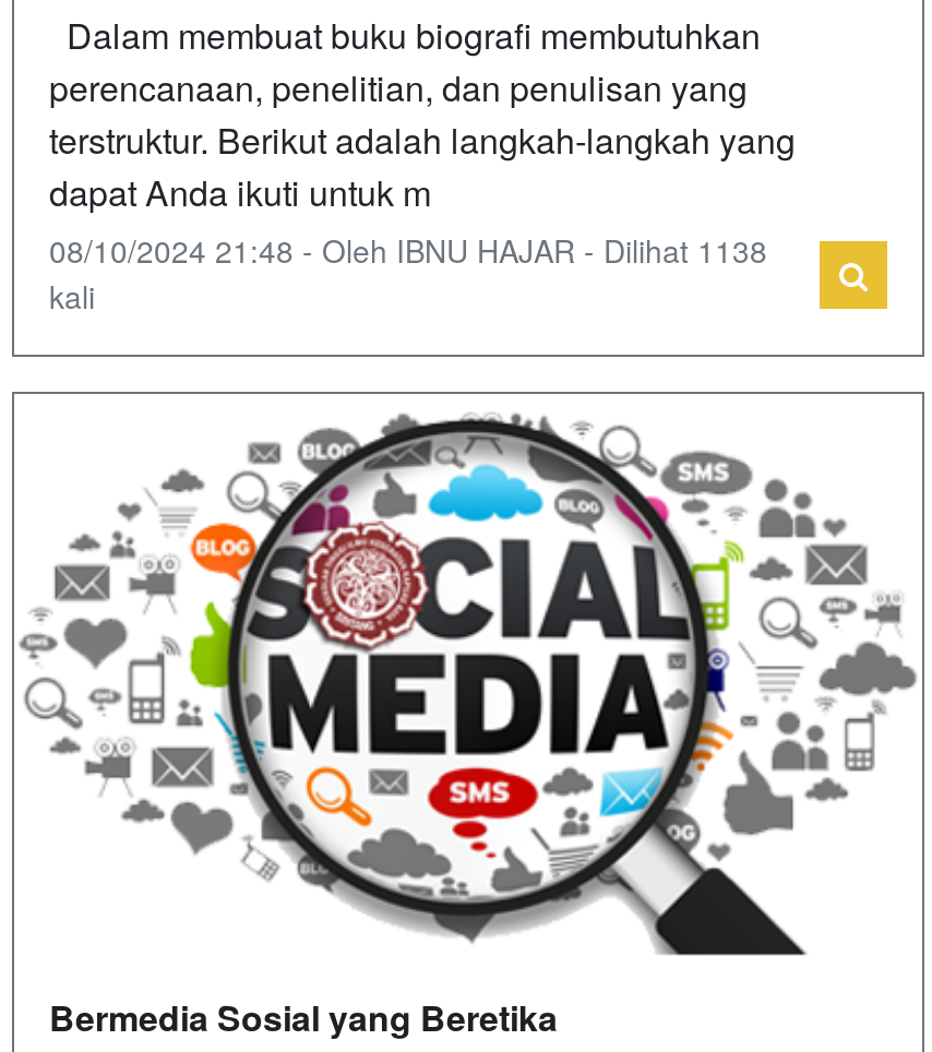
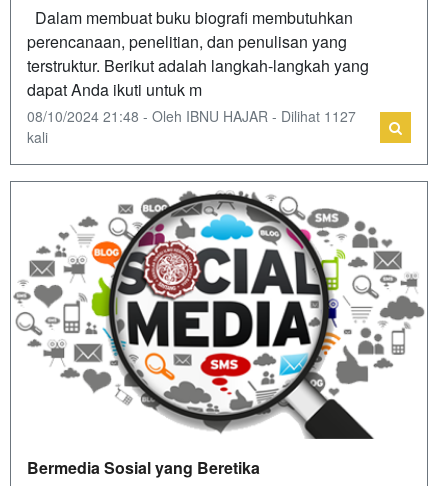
- 08/10/2024 21:48 - Oleh IBNU HAJAR - Dilihat 1138
+ 08/10/2024 21:48 - Oleh IBNU HAJAR - Dilihat 1127
